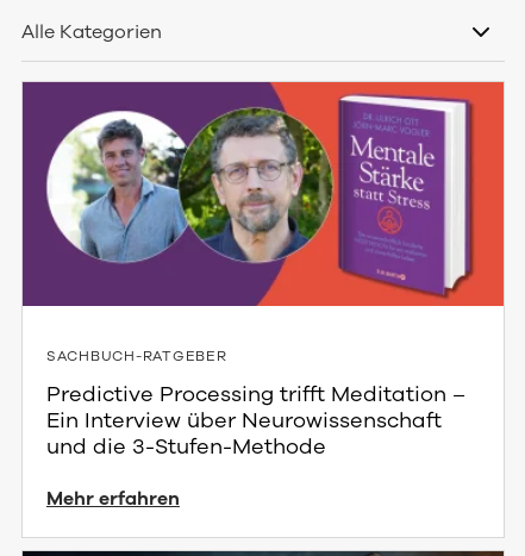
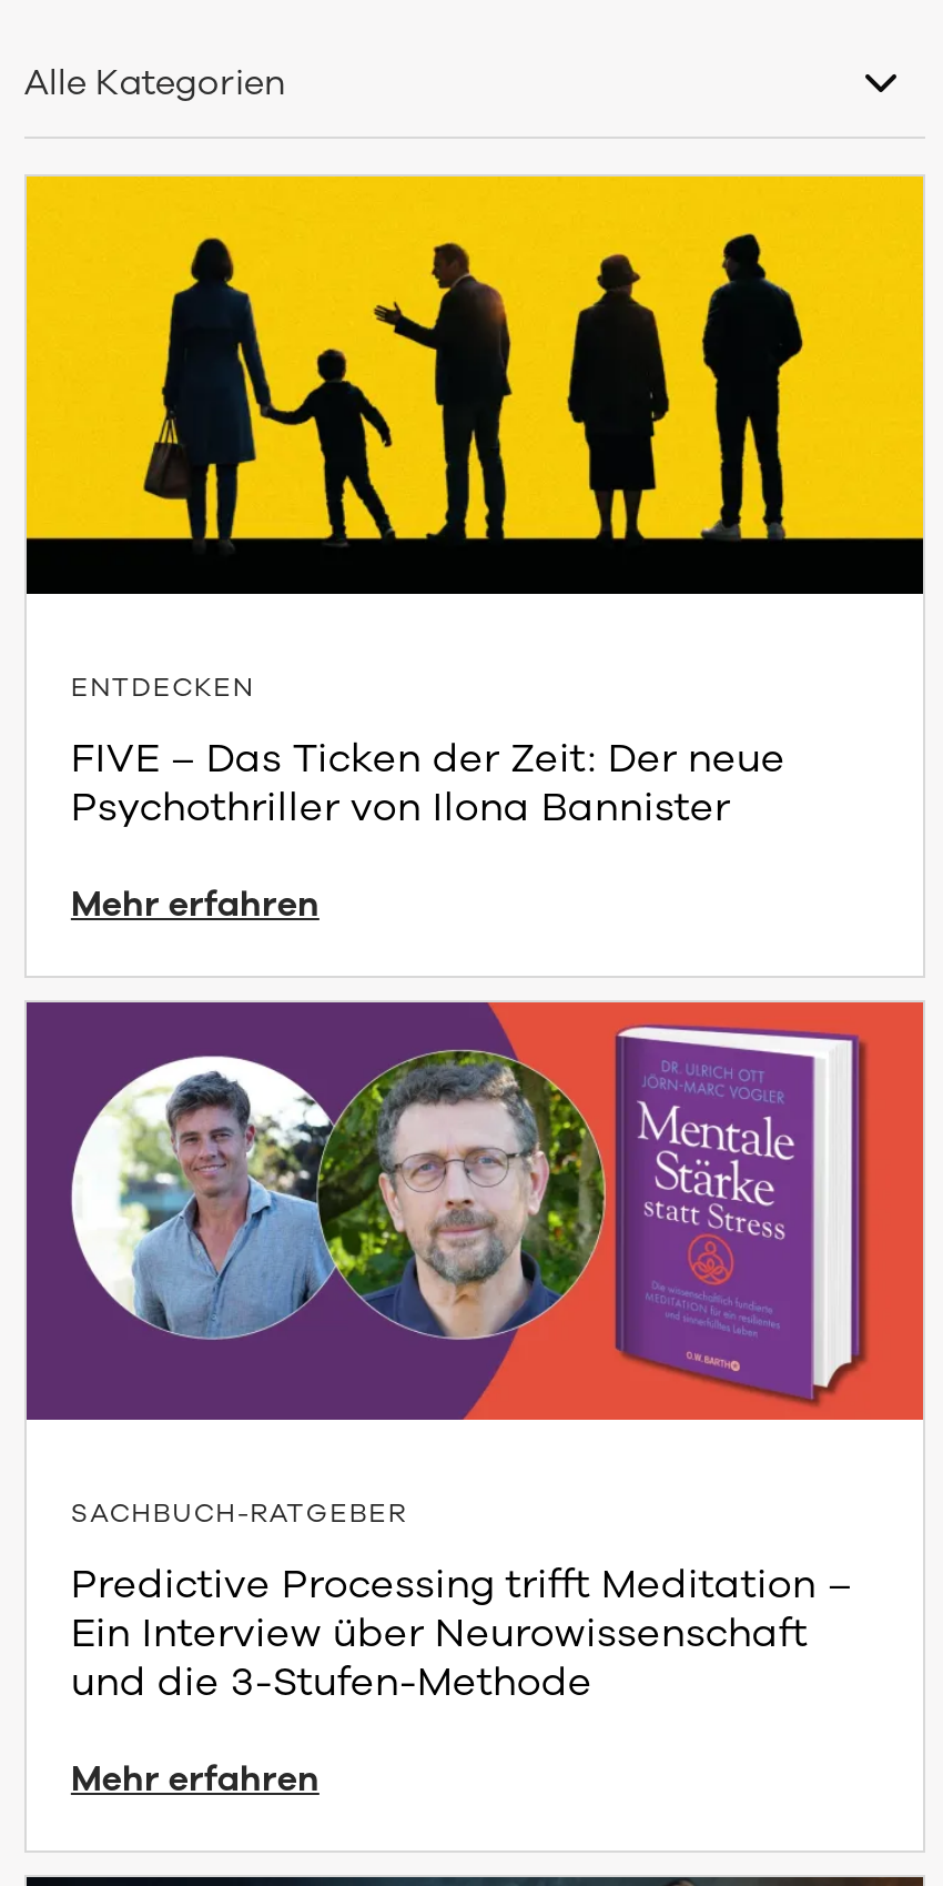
+ [image]
+ ENTDECKEN
+ FIVE – Das Ticken der Zeit: Der neue
+ Psychothriller von Ilona Bannister
+ Mehr erfahren
